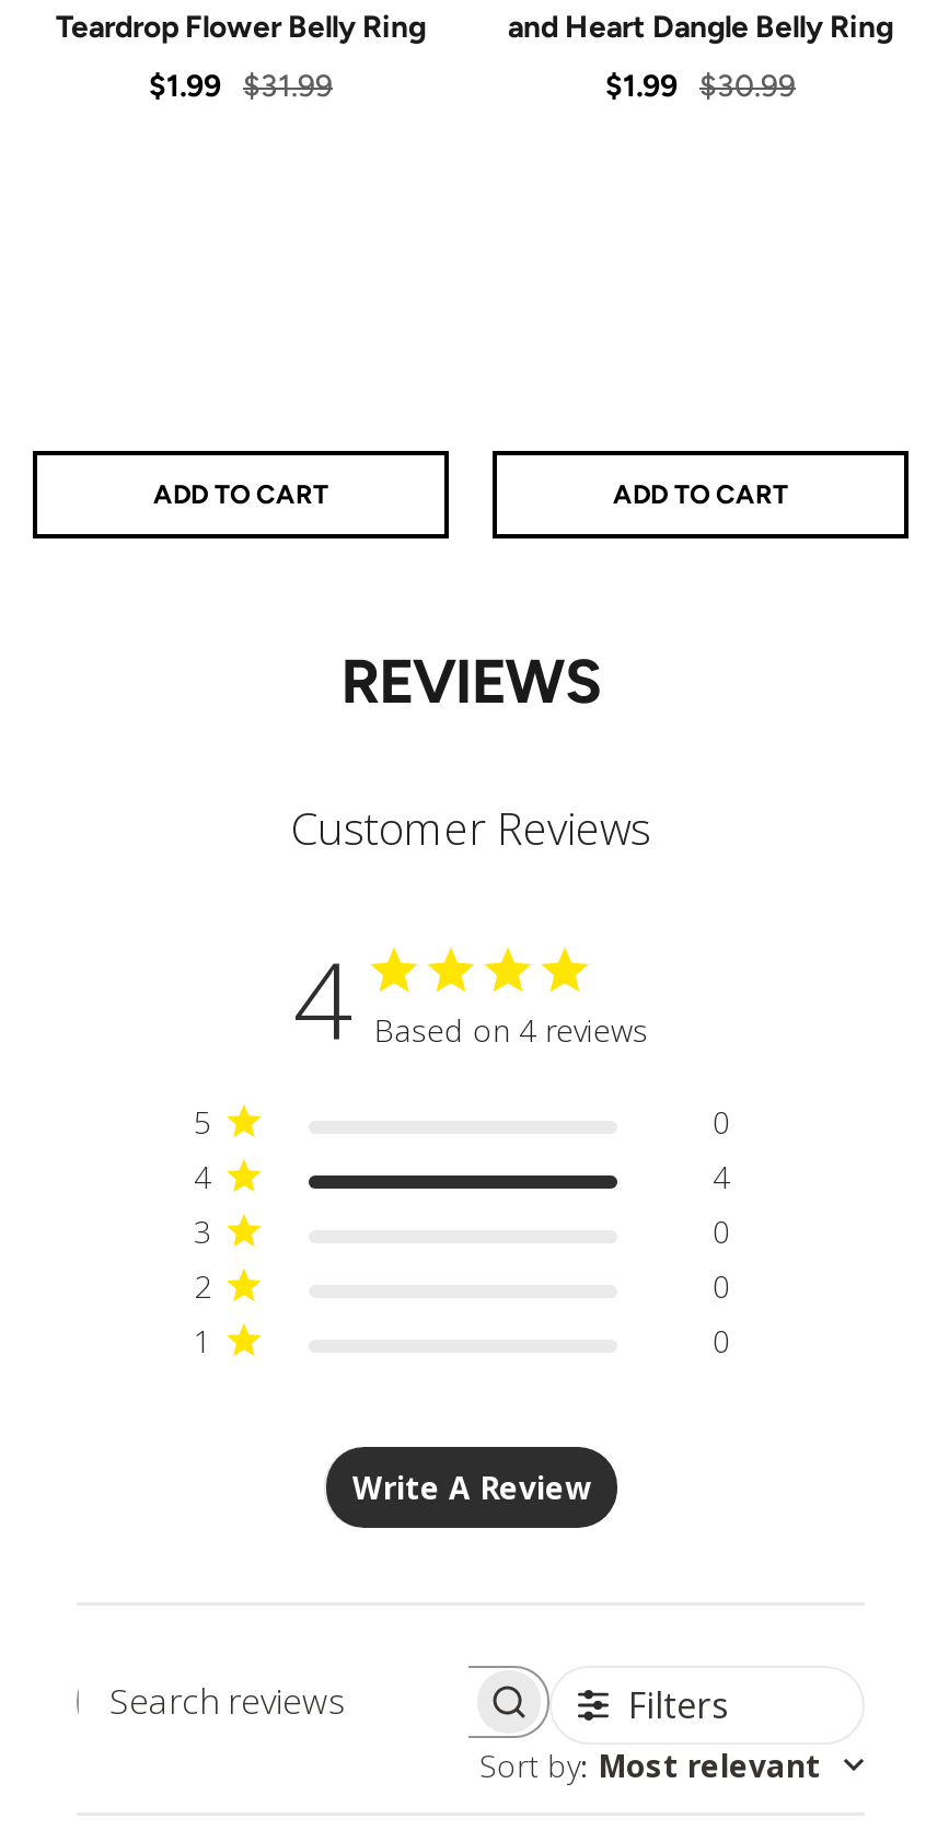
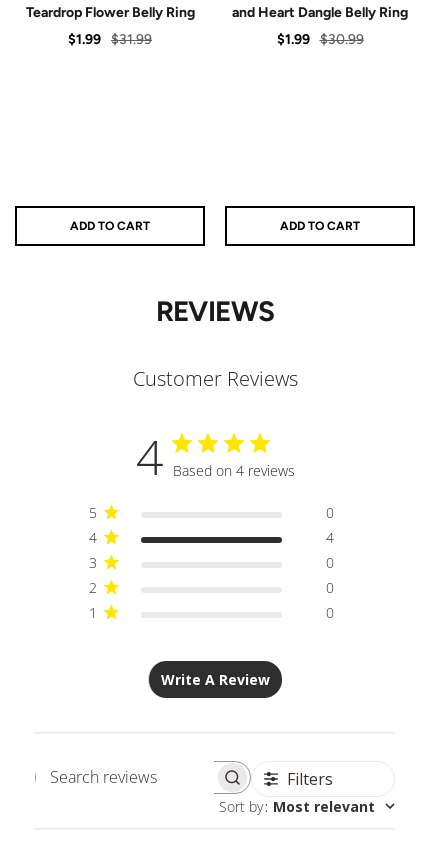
- Sort by: Most relevant
+ Sort by : Most relevant
